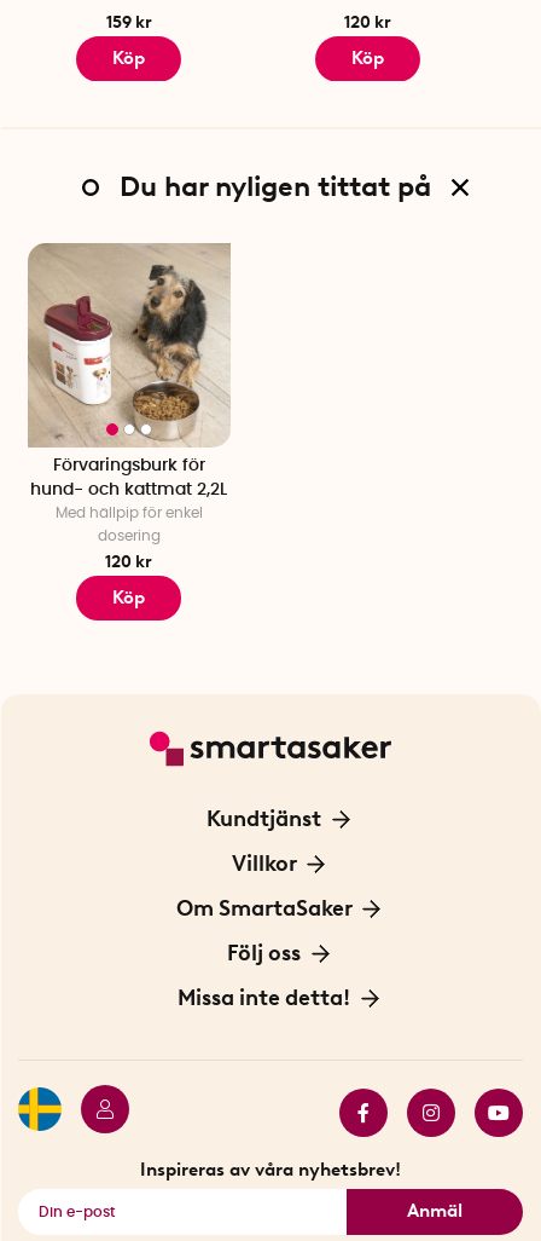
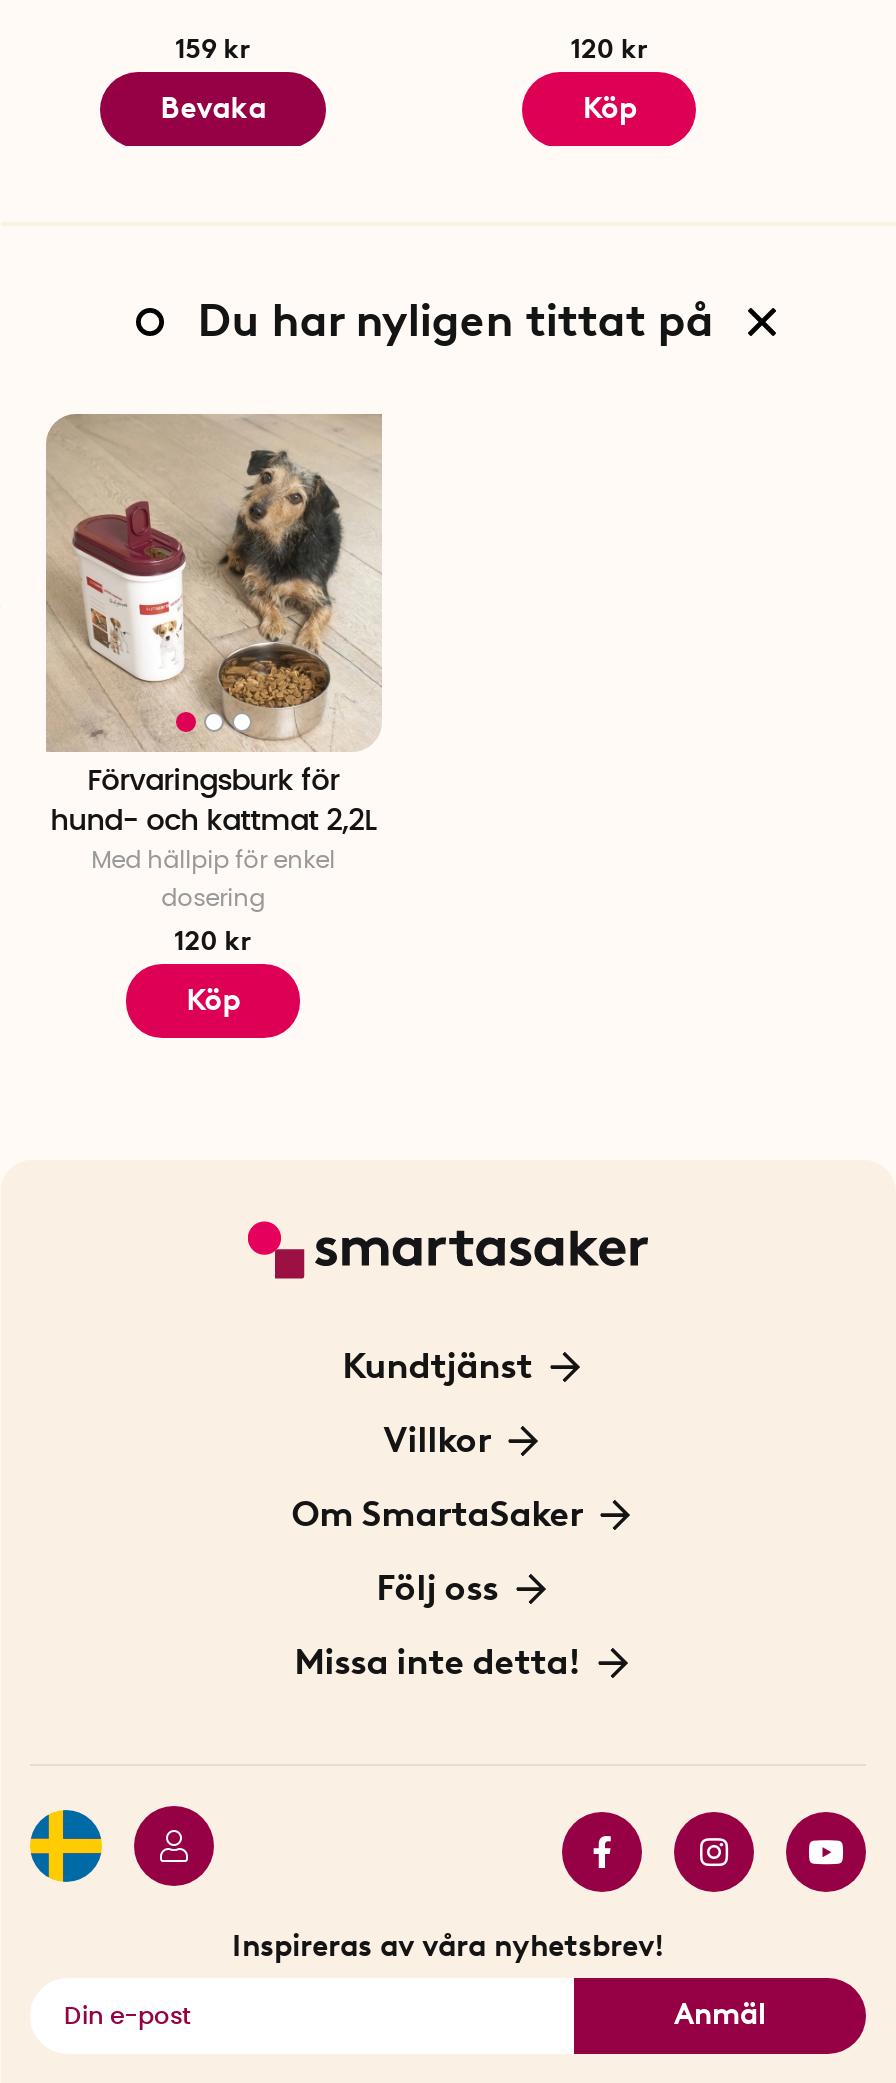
- Köp
+ Bevaka
